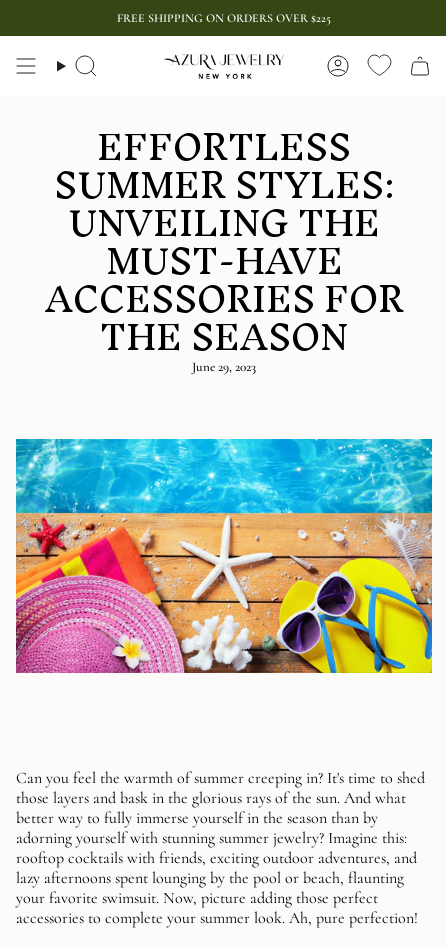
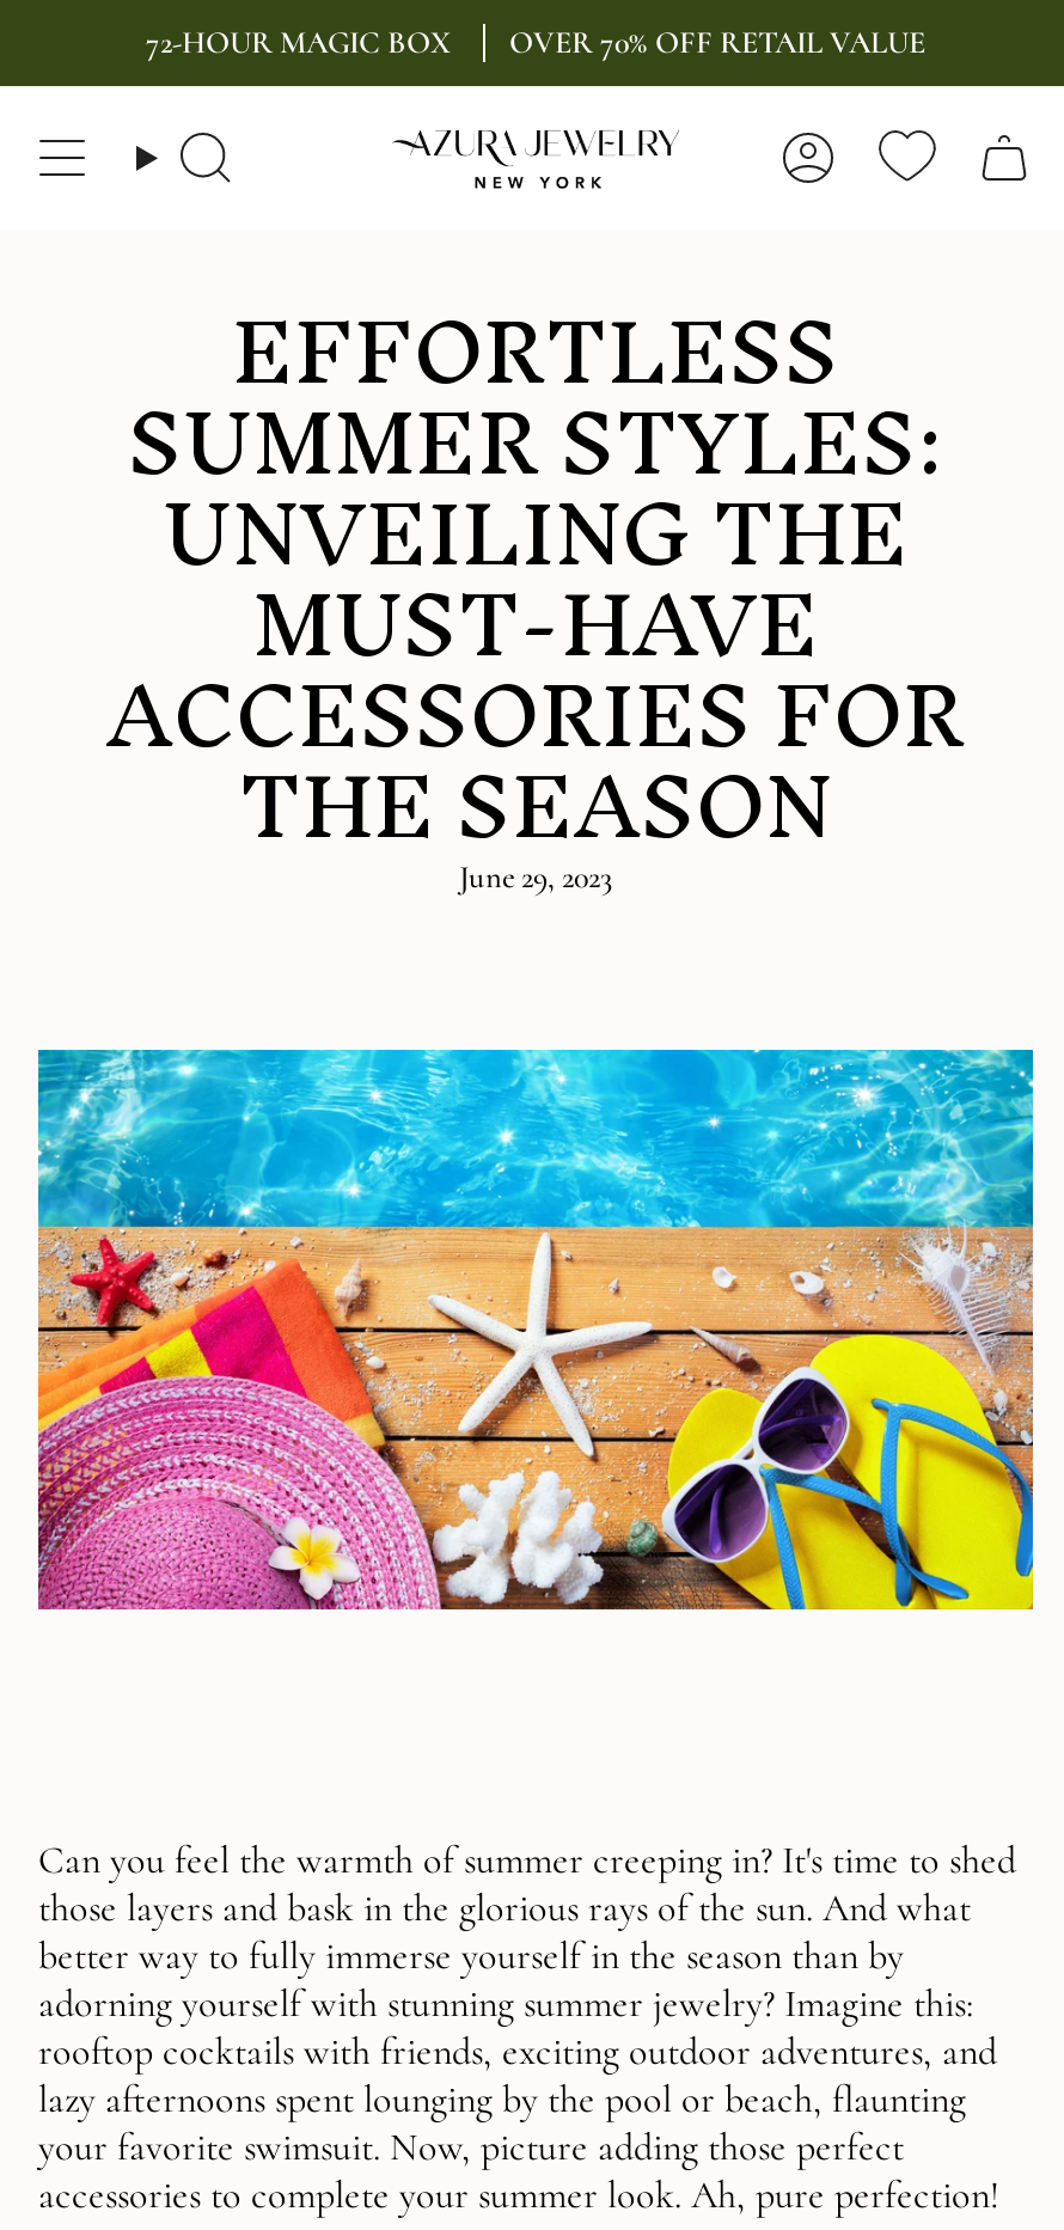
- FREE SHIPPING ON ORDERS OVER $225
+ 72-HOUR MAGIC BOX
+ OVER 70% OFF RETAIL VALUE
